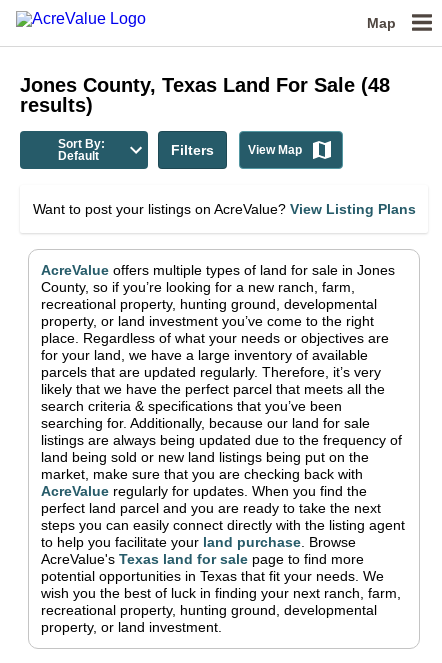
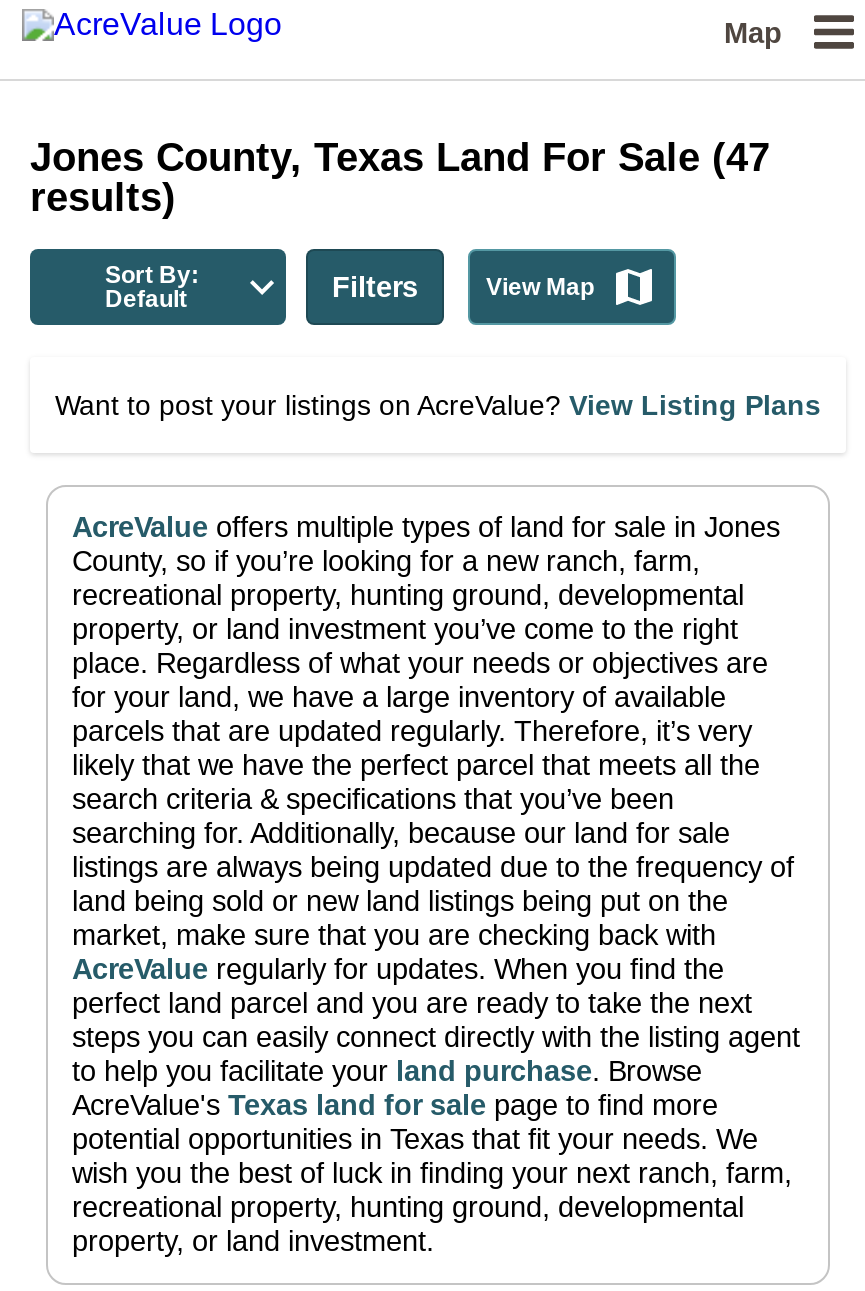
- Jones County, Texas Land For Sale (48
+ Jones County, Texas Land For Sale (47
